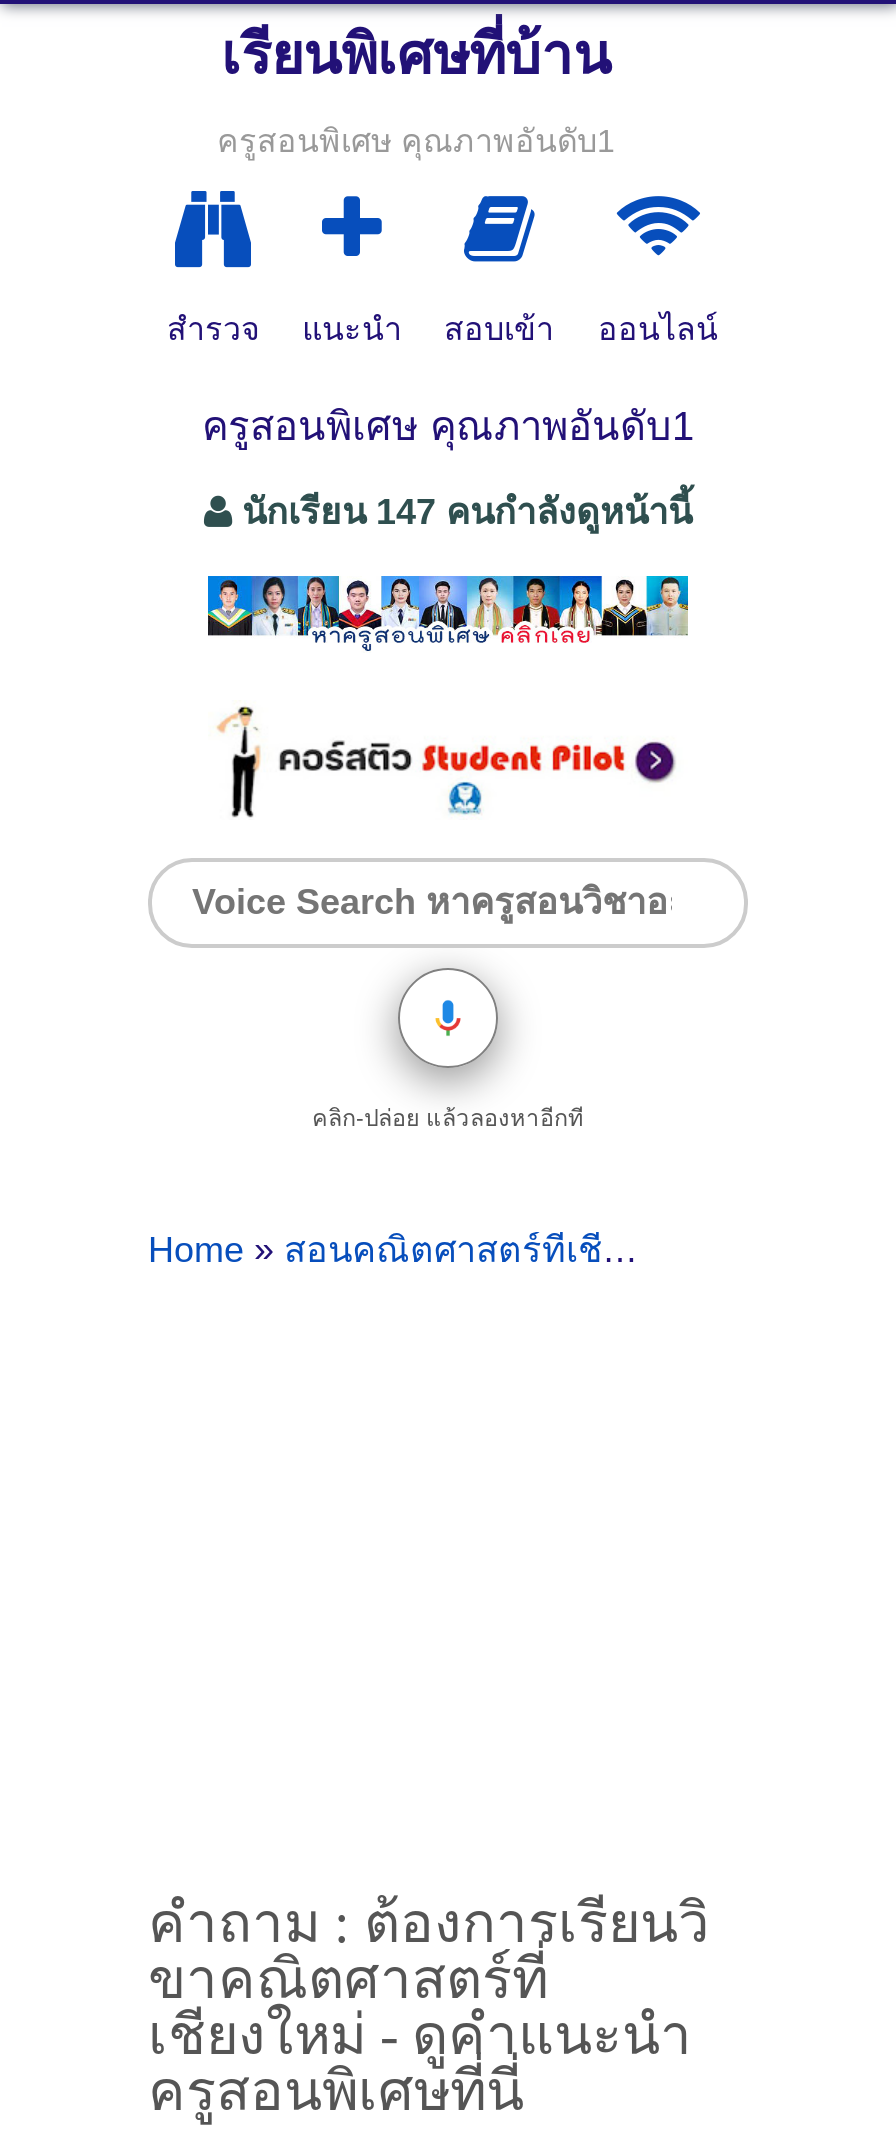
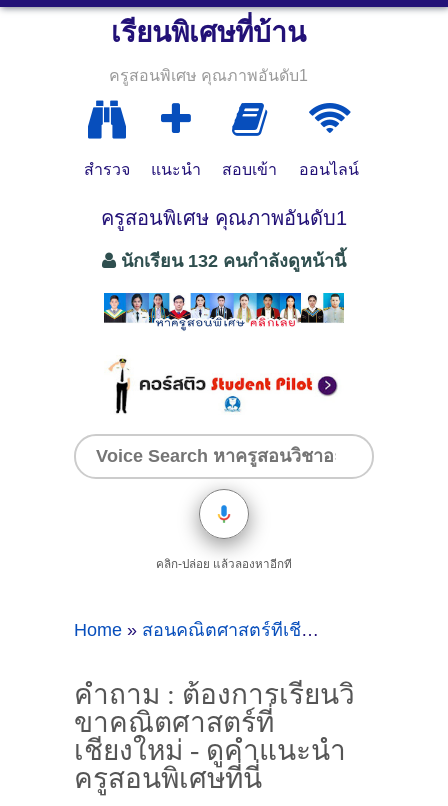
- นักเรียน 147 คนกำลังดูหน้านี้
+ นักเรียน 132 คนกำลังดูหน้านี้
